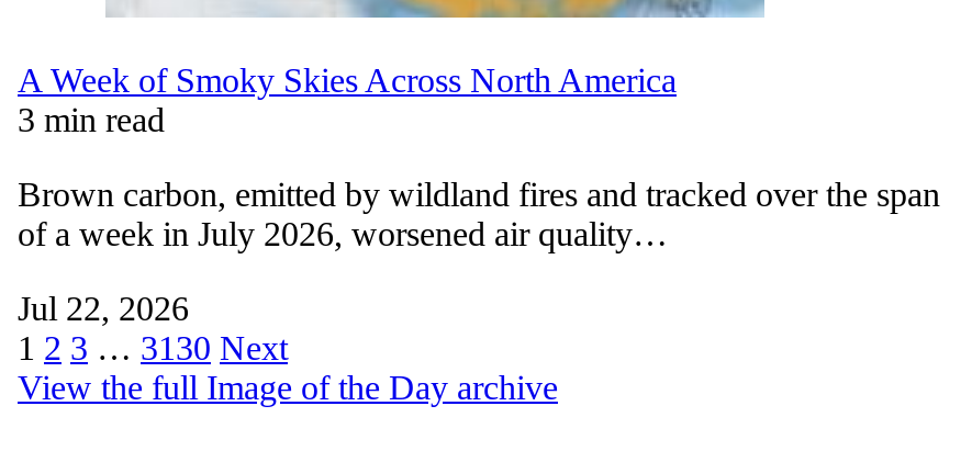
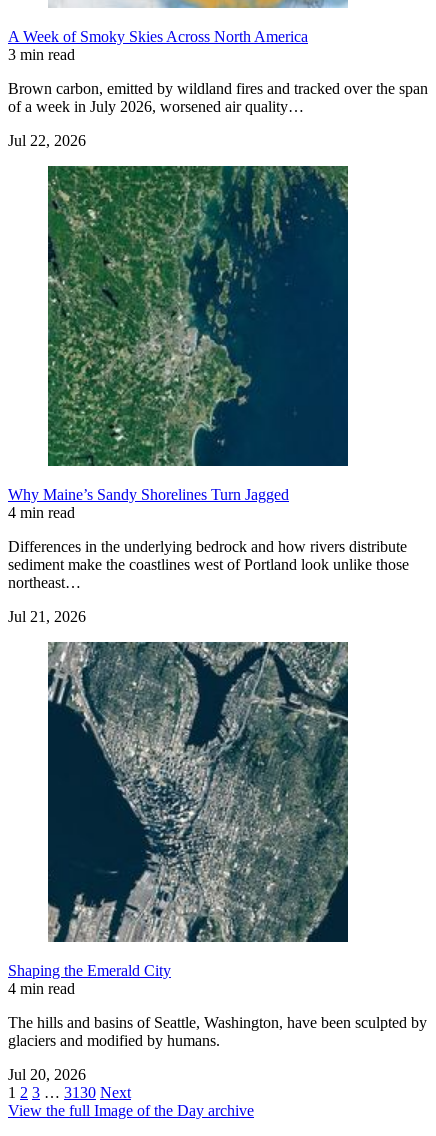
+ [image]
+ Why Maine’s Sandy Shorelines Turn Jagged
+ 4 min read
+ Differences in the underlying bedrock and how rivers distribute
+ sediment make the coastlines west of Portland look unlike those
+ northeast…
+ Jul 21, 2026

+ [image]
+ Shaping the Emerald City
+ 4 min read
+ The hills and basins of Seattle, Washington, have been sculpted by
+ glaciers and modified by humans.
+ Jul 20, 2026
